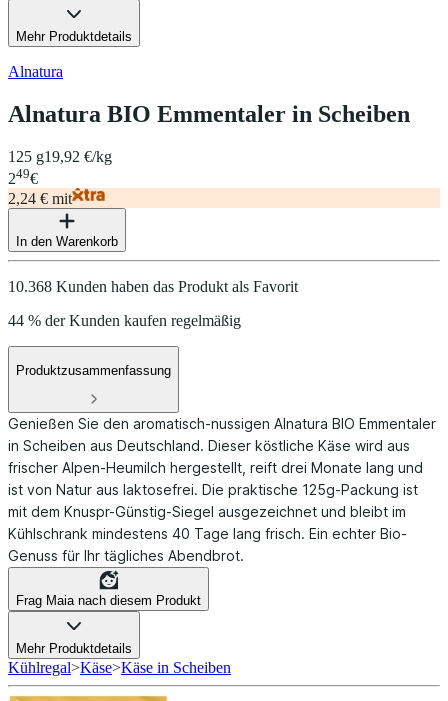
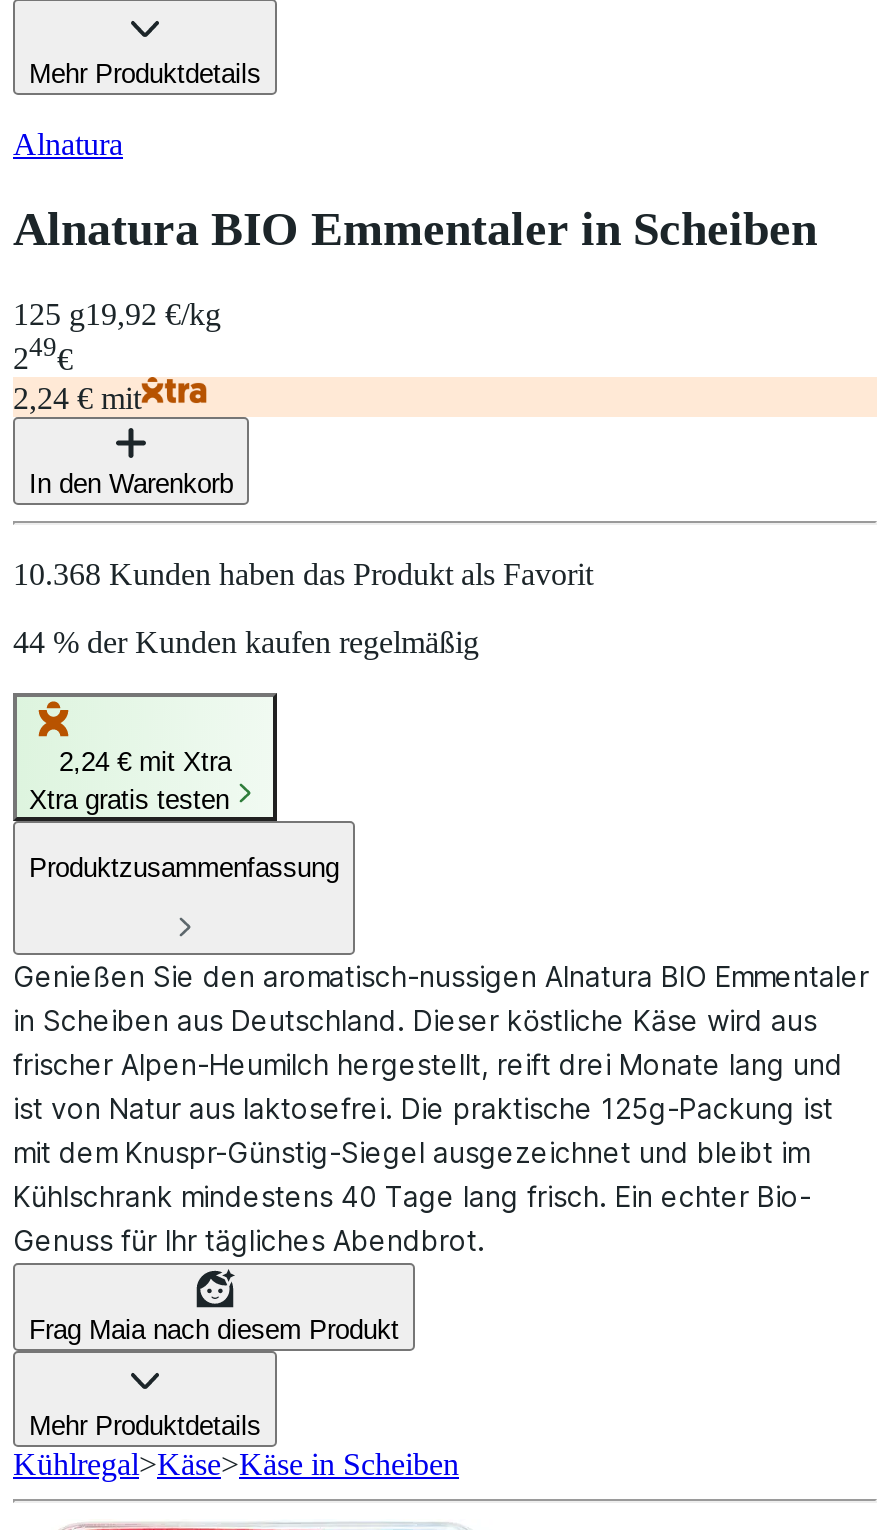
+ [image]
+ 2,24 € mit Xtra
+ Xtra gratis testen
